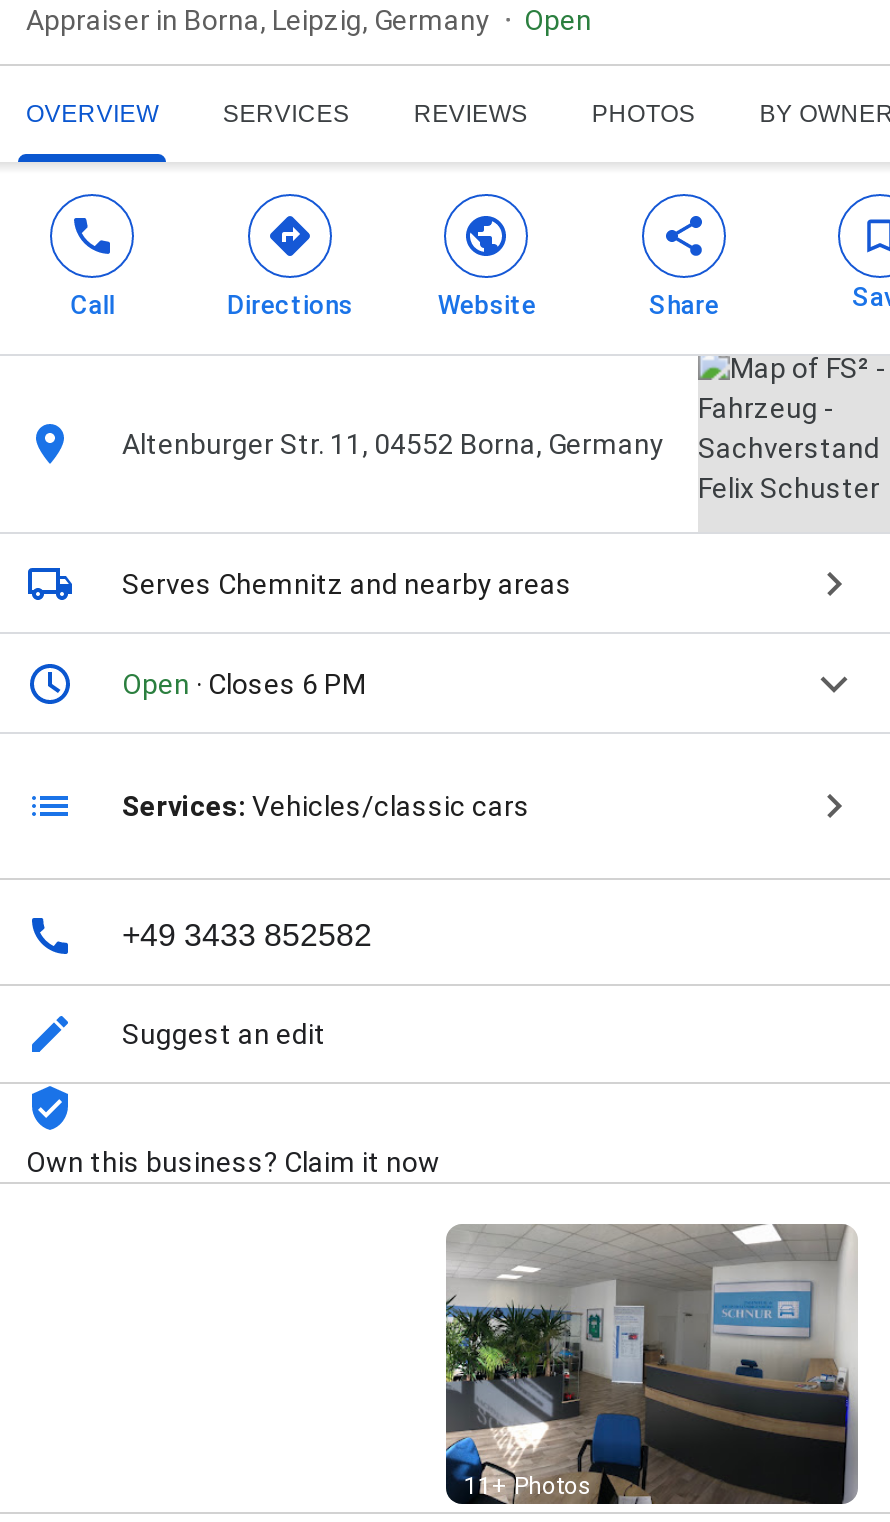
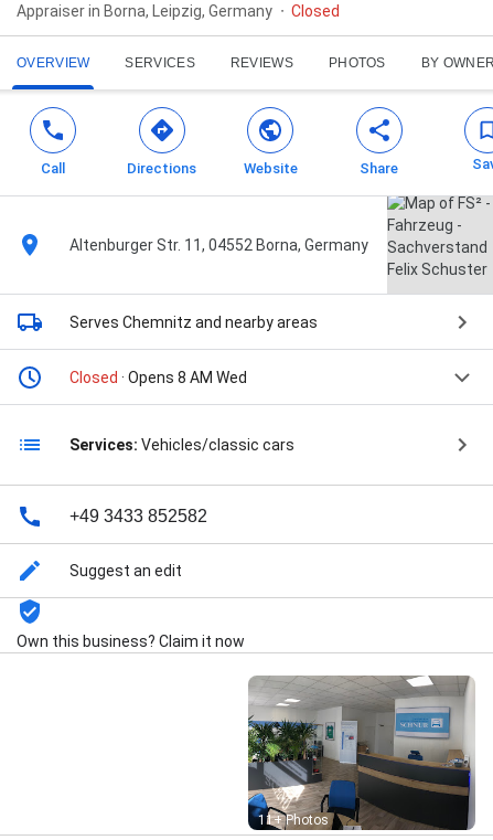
- Open
+ Closed

- Open · Closes 6 PM
+ Closed · Opens 8 AM Wed
